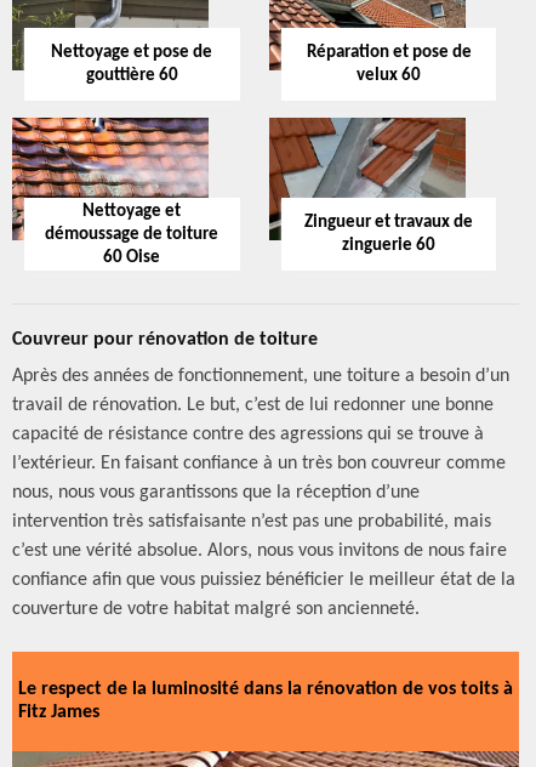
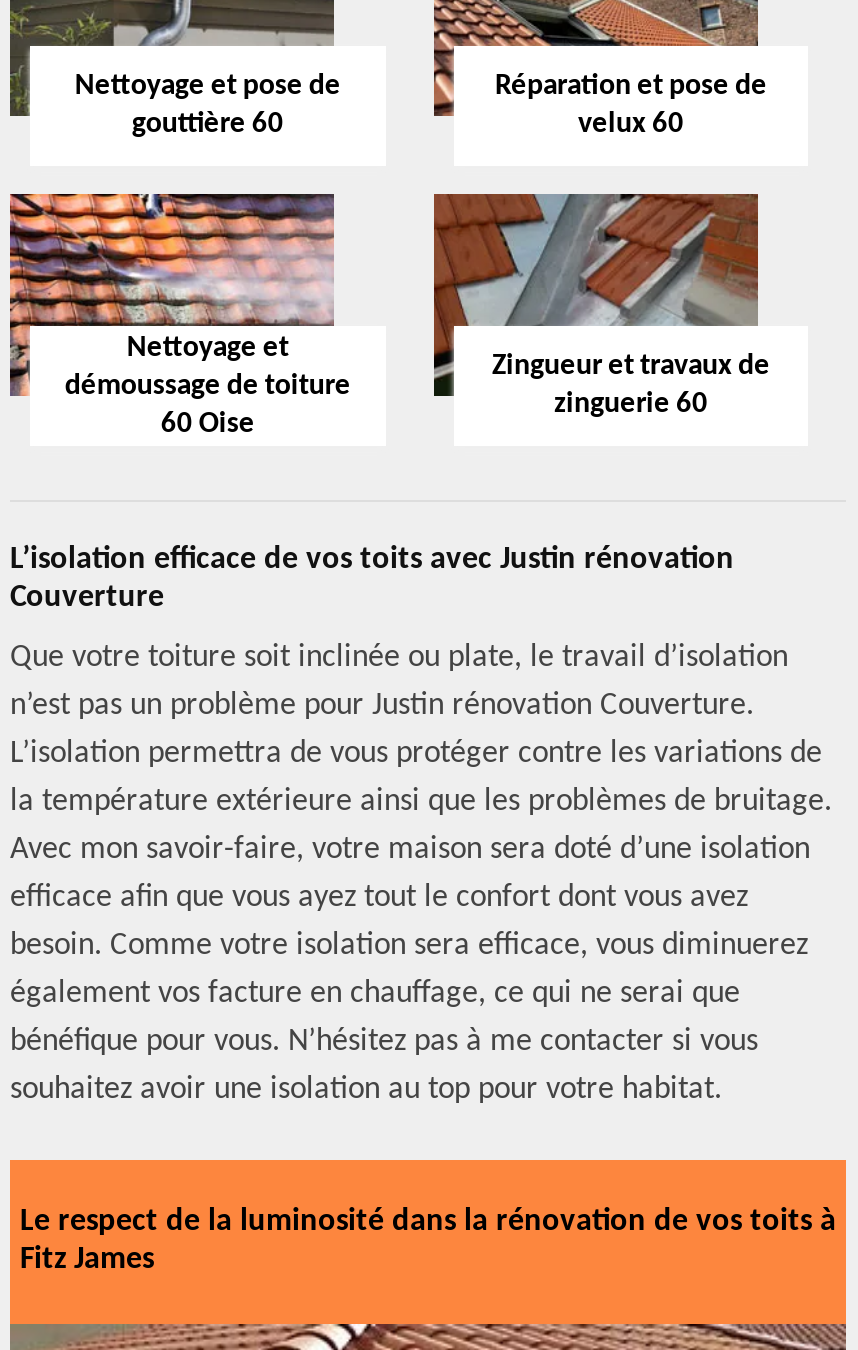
- Couvreur pour rénovation de toiture
- Après des années de fonctionnement, une toiture a besoin d’un
- travail de rénovation. Le but, c’est de lui redonner une bonne
- capacité de résistance contre des agressions qui se trouve à
- l’extérieur. En faisant confiance à un très bon couvreur comme
- nous, nous vous garantissons que la réception d’une
- intervention très satisfaisante n’est pas une probabilité, mais
- c’est une vérité absolue. Alors, nous vous invitons de nous faire
- confiance afin que vous puissiez bénéficier le meilleur état de la
- couverture de votre habitat malgré son ancienneté.
+ L’isolation efficace de vos toits avec Justin rénovation
+ Couverture
+ Que votre toiture soit inclinée ou plate, le travail d’isolation
+ n’est pas un problème pour Justin rénovation Couverture.
+ L’isolation permettra de vous protéger contre les variations de
+ la température extérieure ainsi que les problèmes de bruitage.
+ Avec mon savoir-faire, votre maison sera doté d’une isolation
+ efficace afin que vous ayez tout le confort dont vous avez
+ besoin. Comme votre isolation sera efficace, vous diminuerez
+ également vos facture en chauffage, ce qui ne serai que
+ bénéfique pour vous. N’hésitez pas à me contacter si vous
+ souhaitez avoir une isolation au top pour votre habitat.
